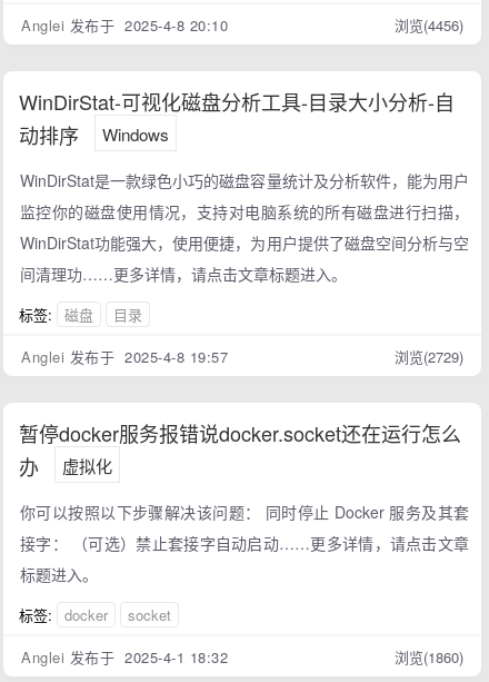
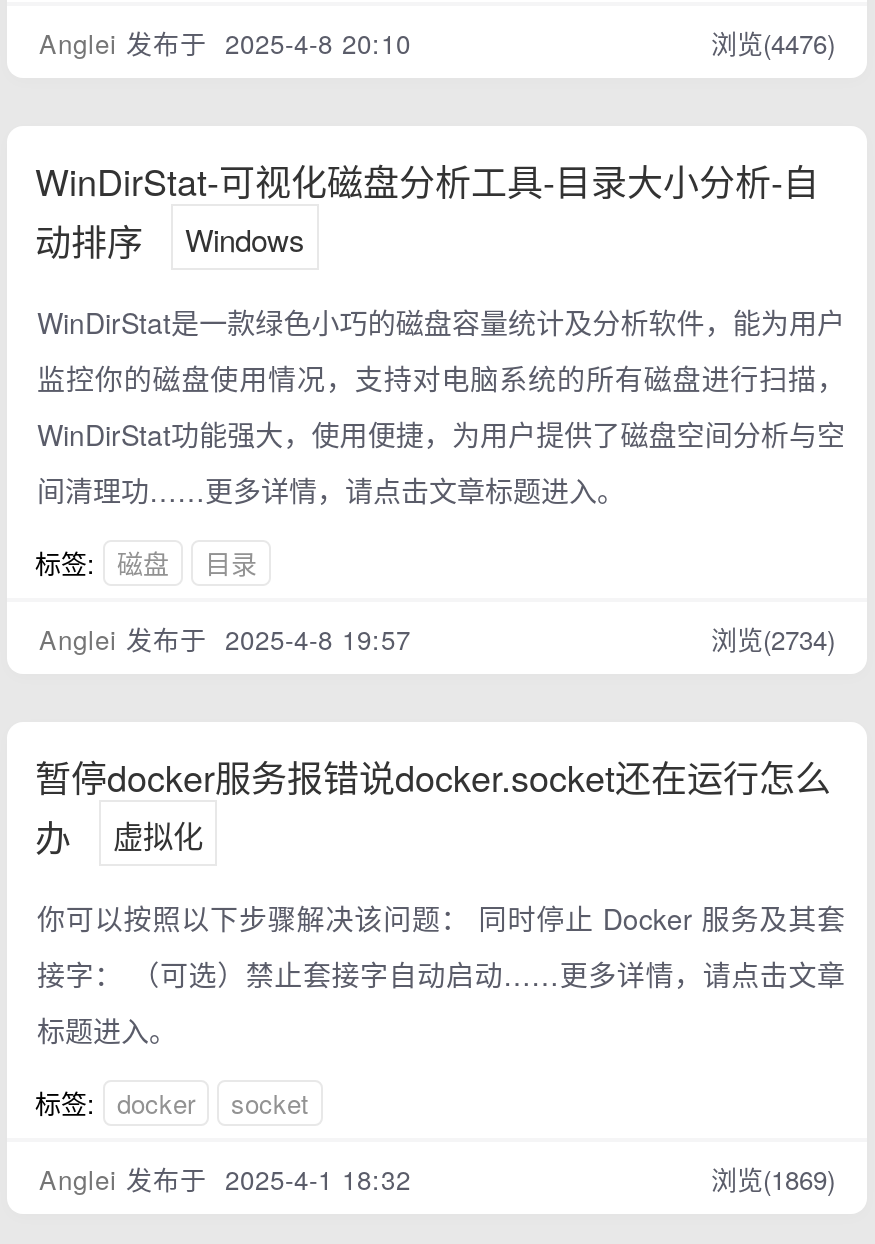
- 浏览(4456)
+ 浏览(4476)

- 浏览(2729)
+ 浏览(2734)

- 浏览(1860)
+ 浏览(1869)
